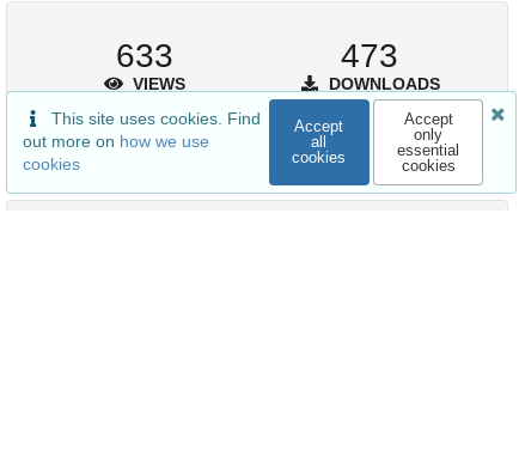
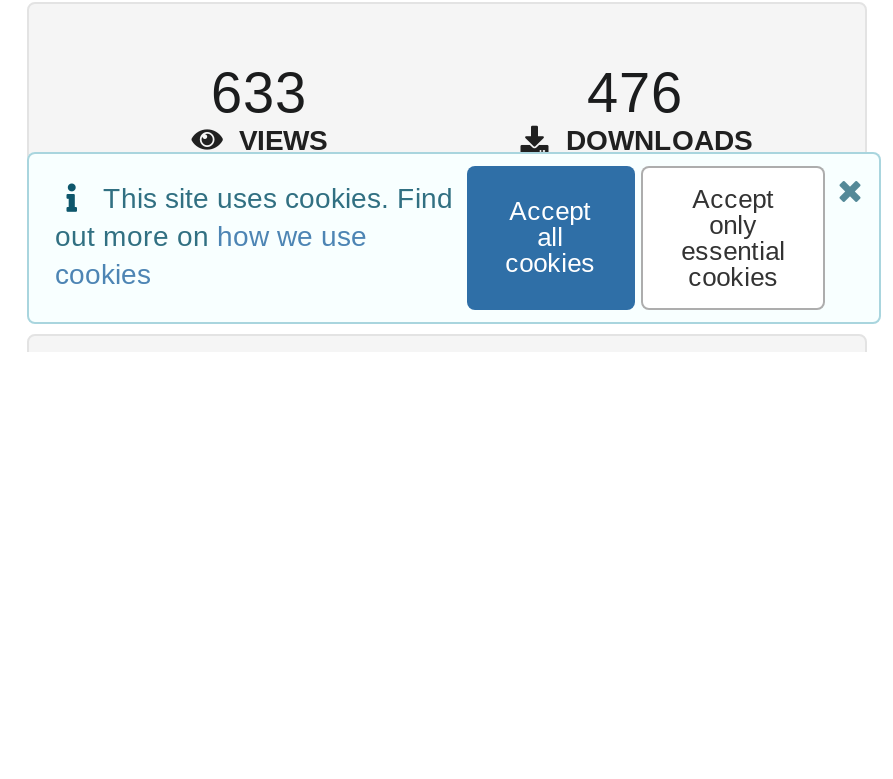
- 473
+ 476
